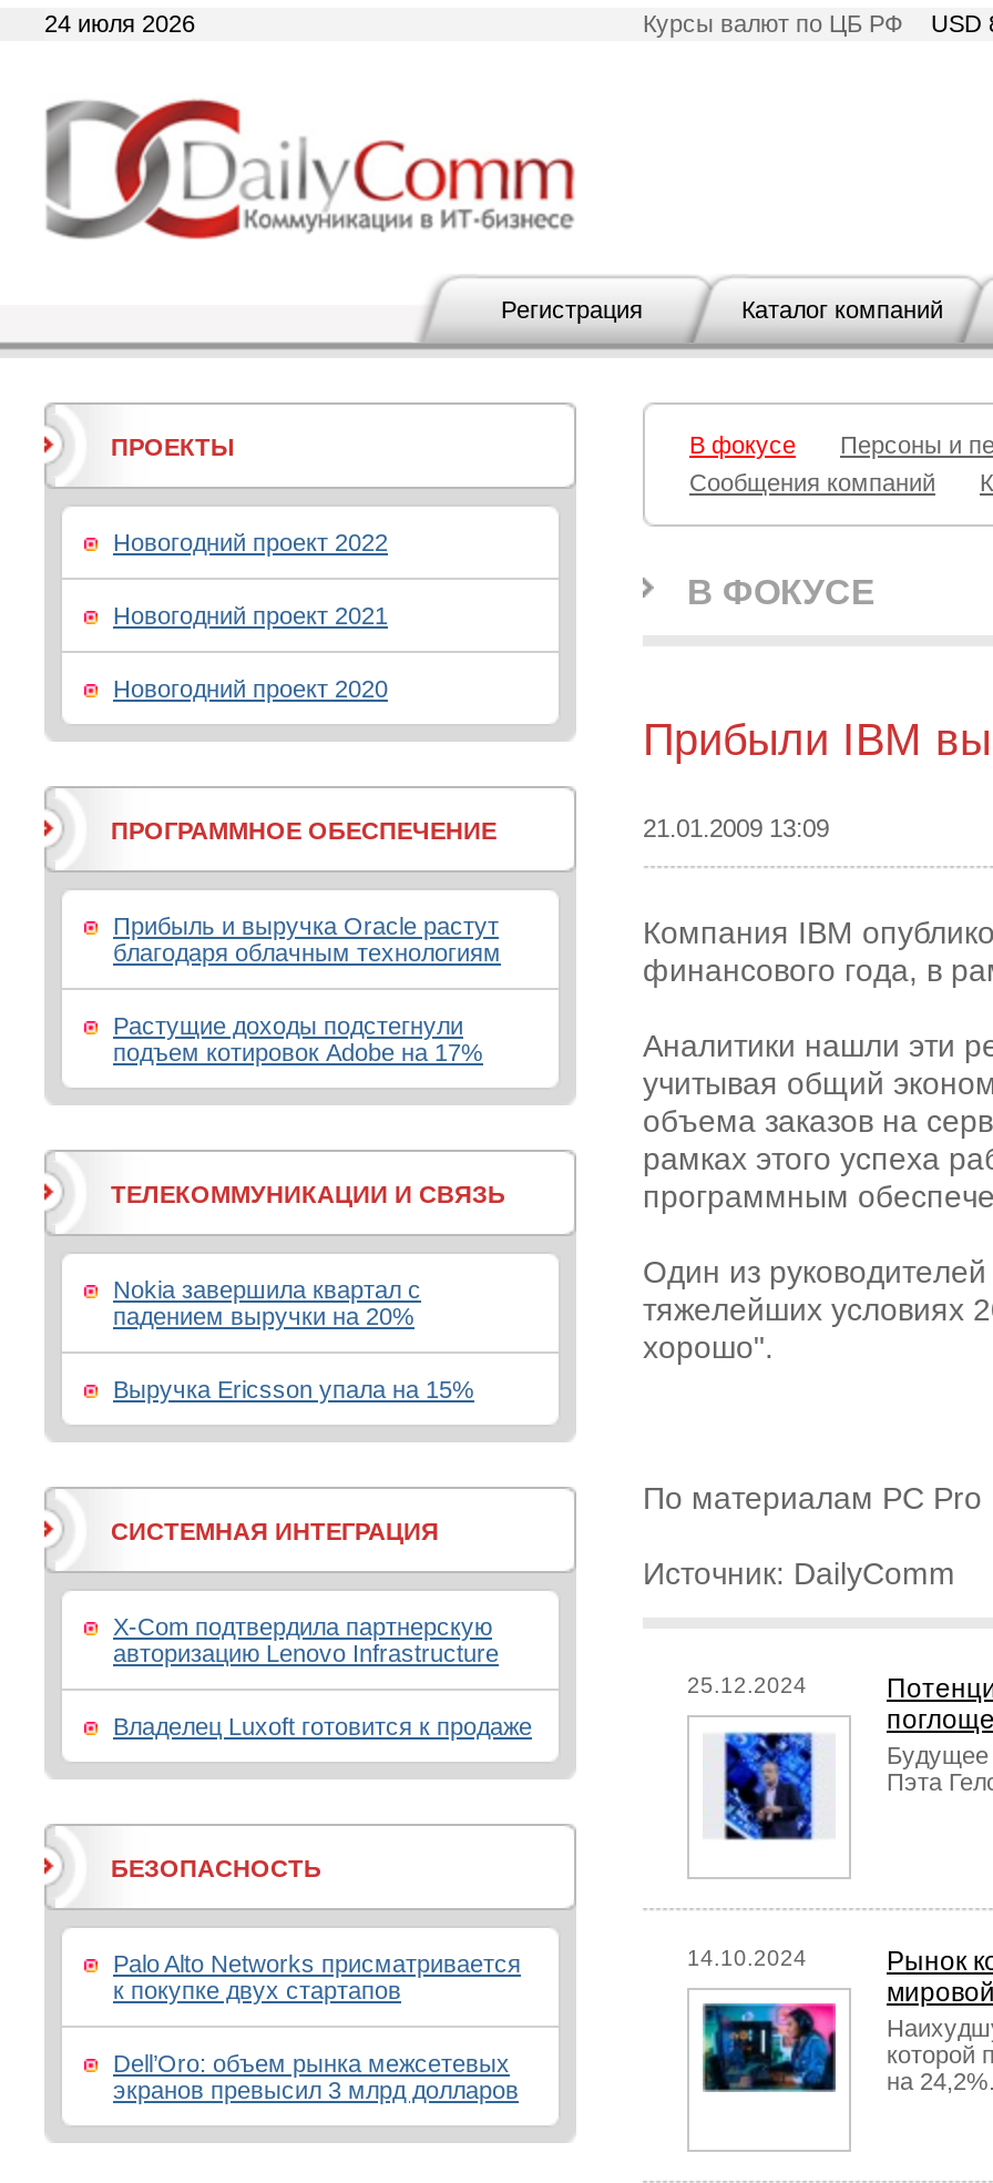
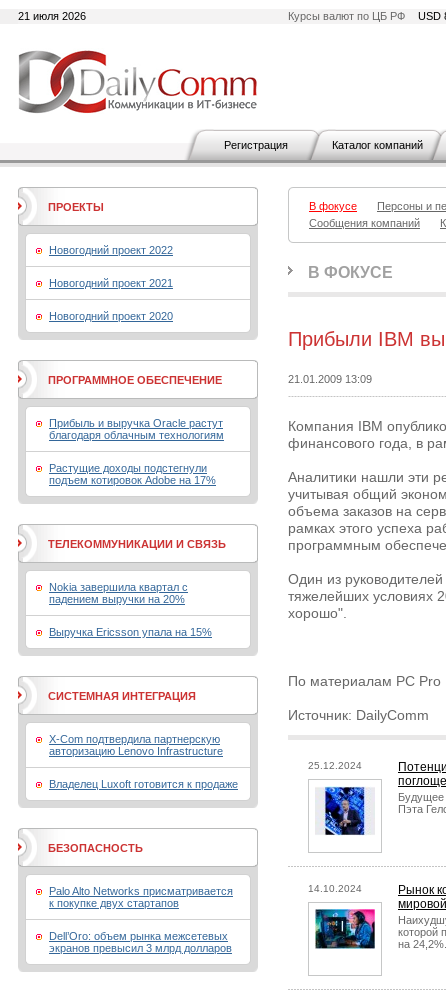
- 24 июля 2026
+ 21 июля 2026
